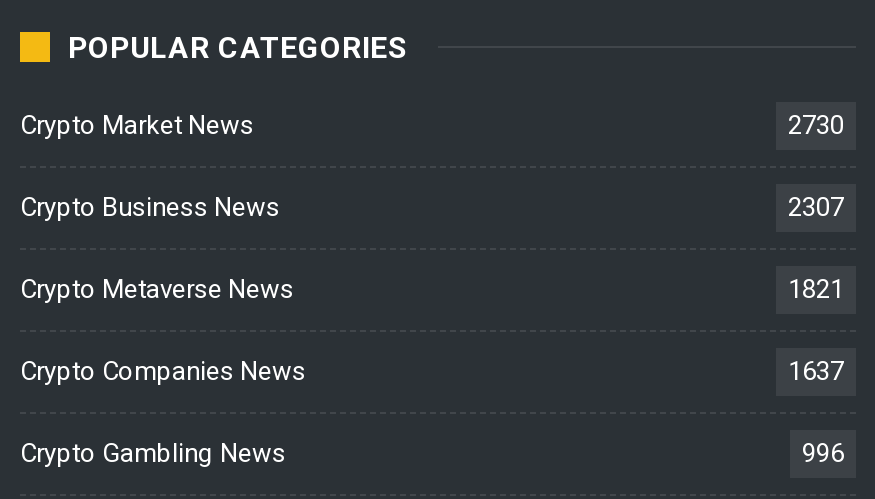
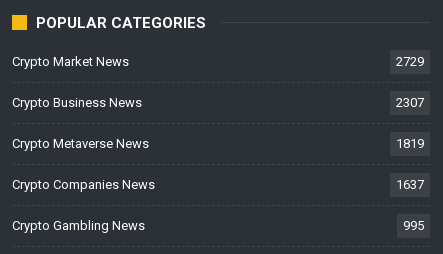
- 2730
+ 2729

- 1821
+ 1819

- 996
+ 995
